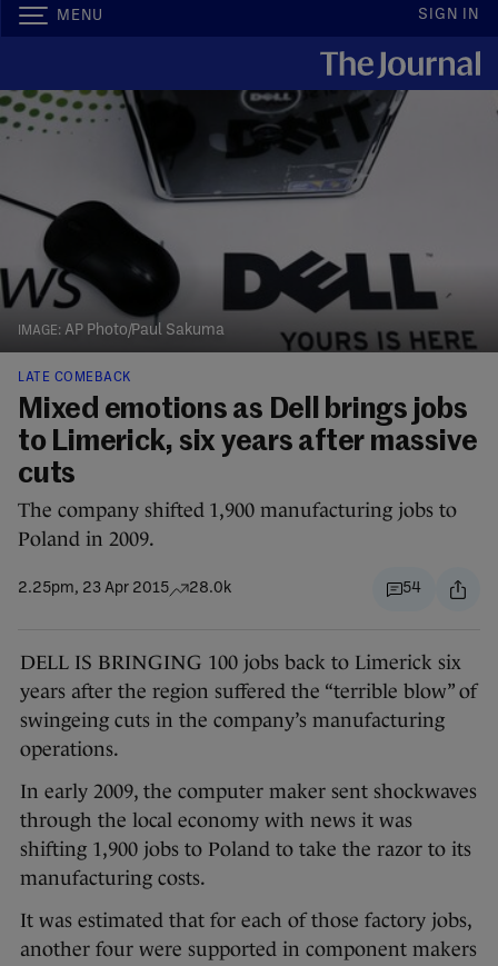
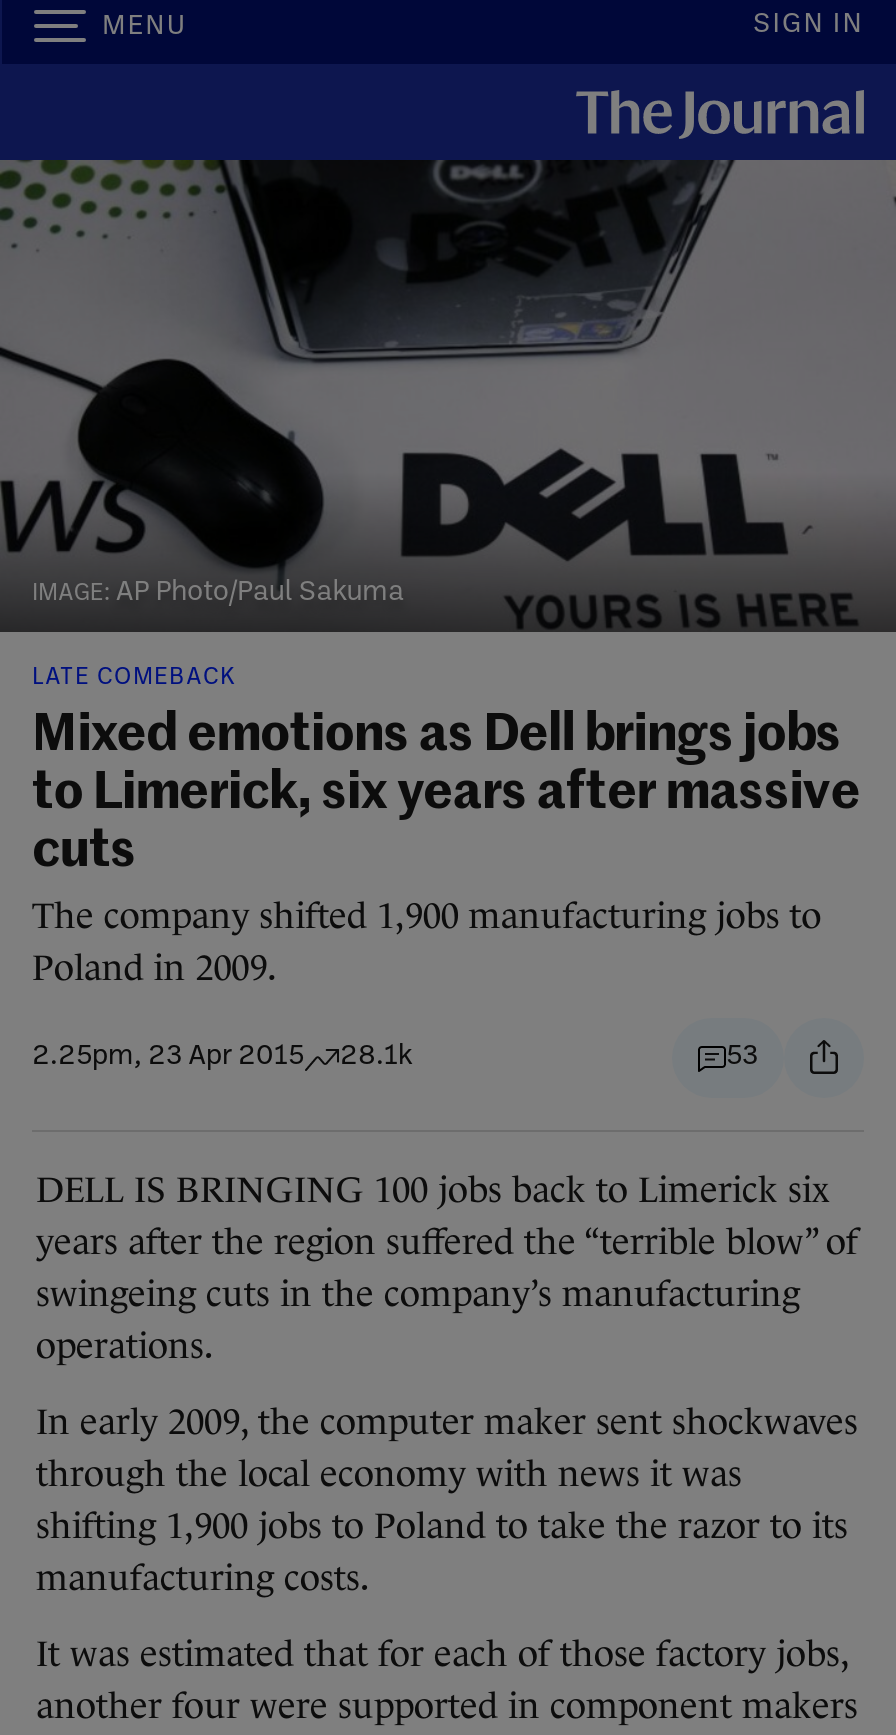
- 28.0k
- 54
+ 28.1k
+ 53
